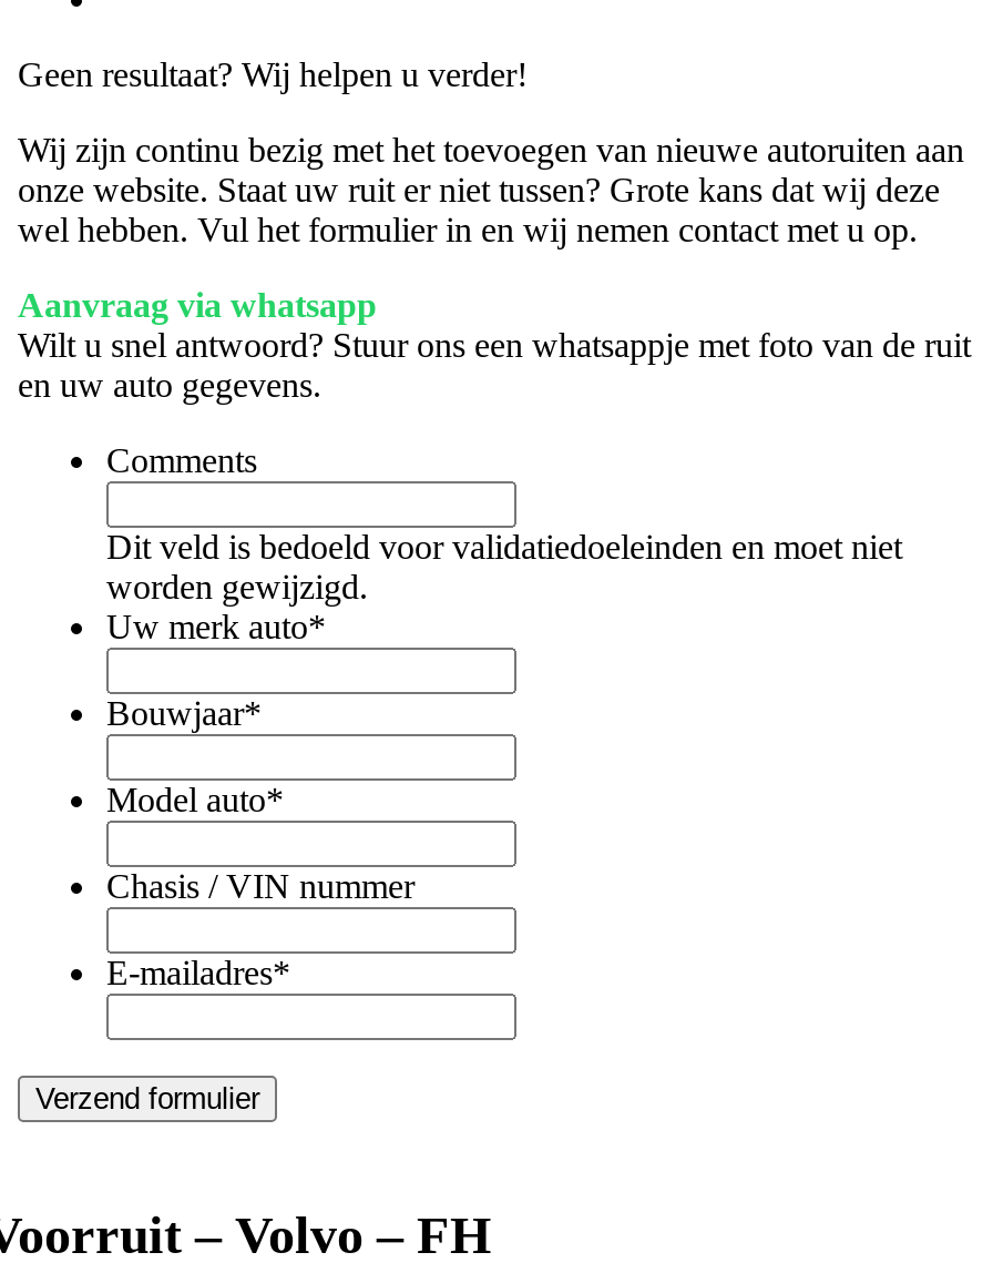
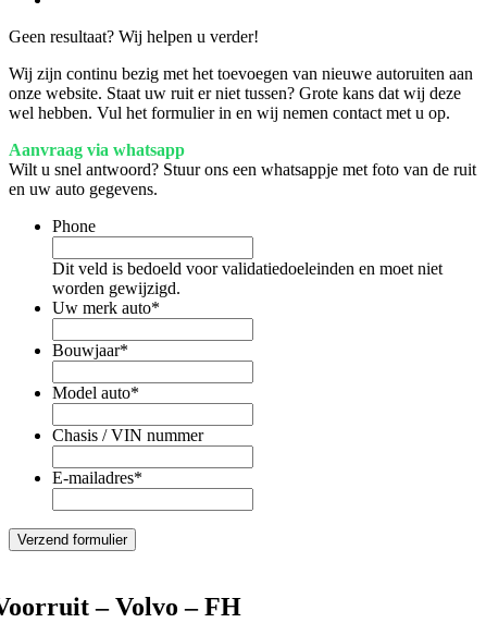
- Comments
+ Phone
